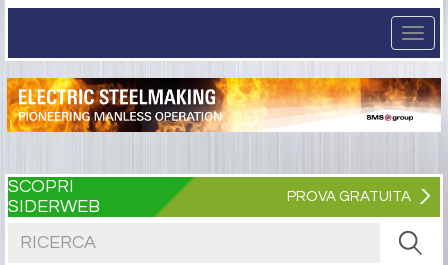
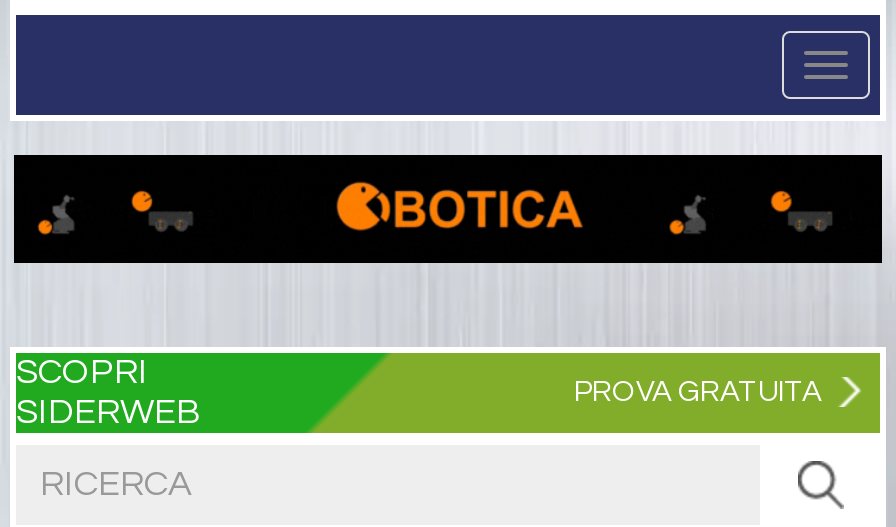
- [image]
+ [image]
